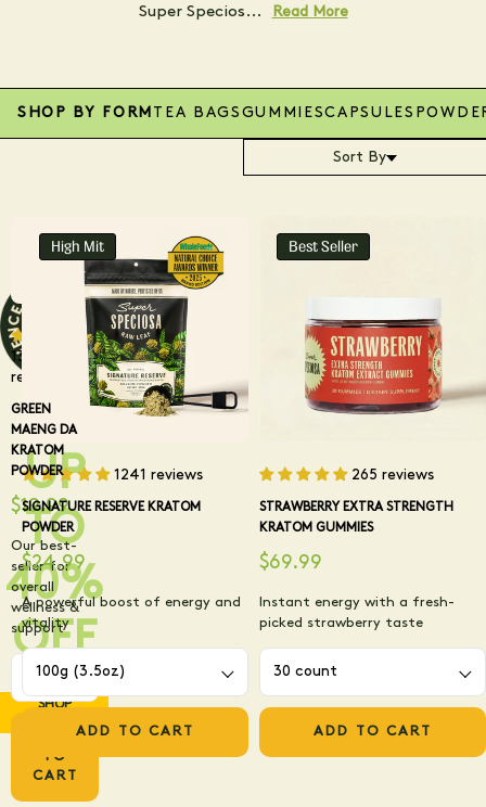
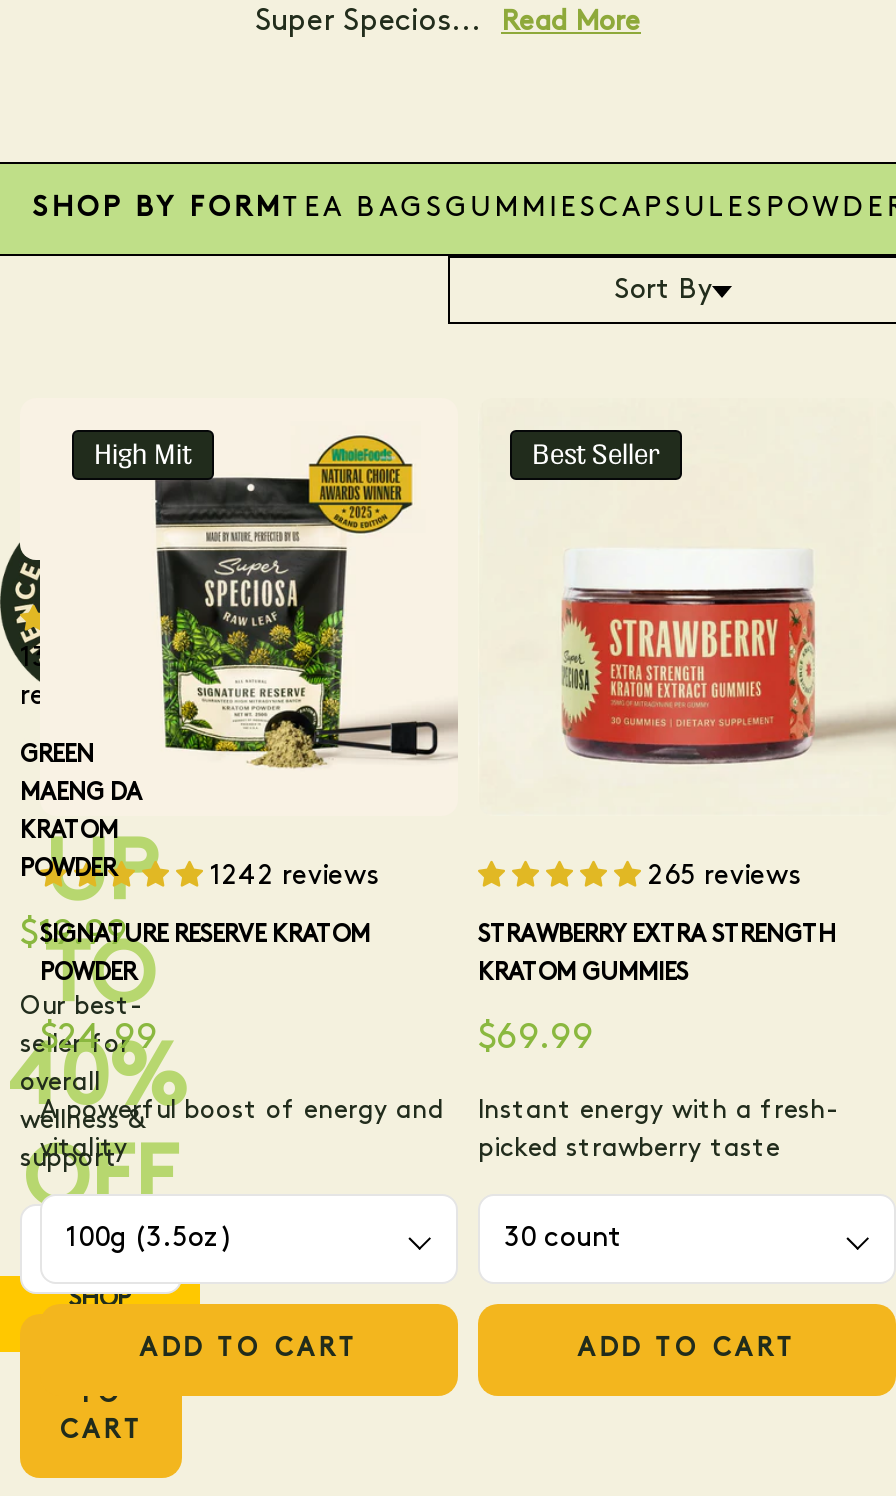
- 1241 reviews
+ 1242 reviews
